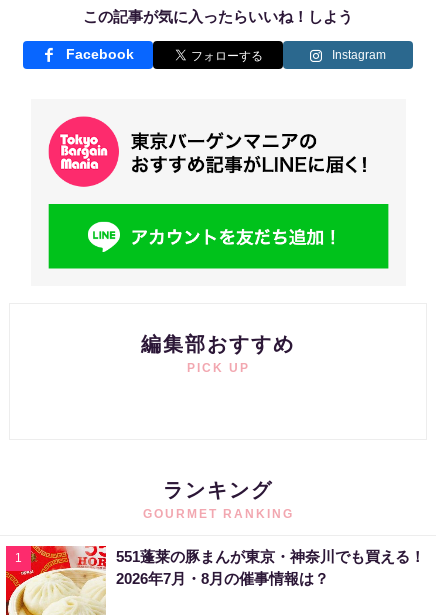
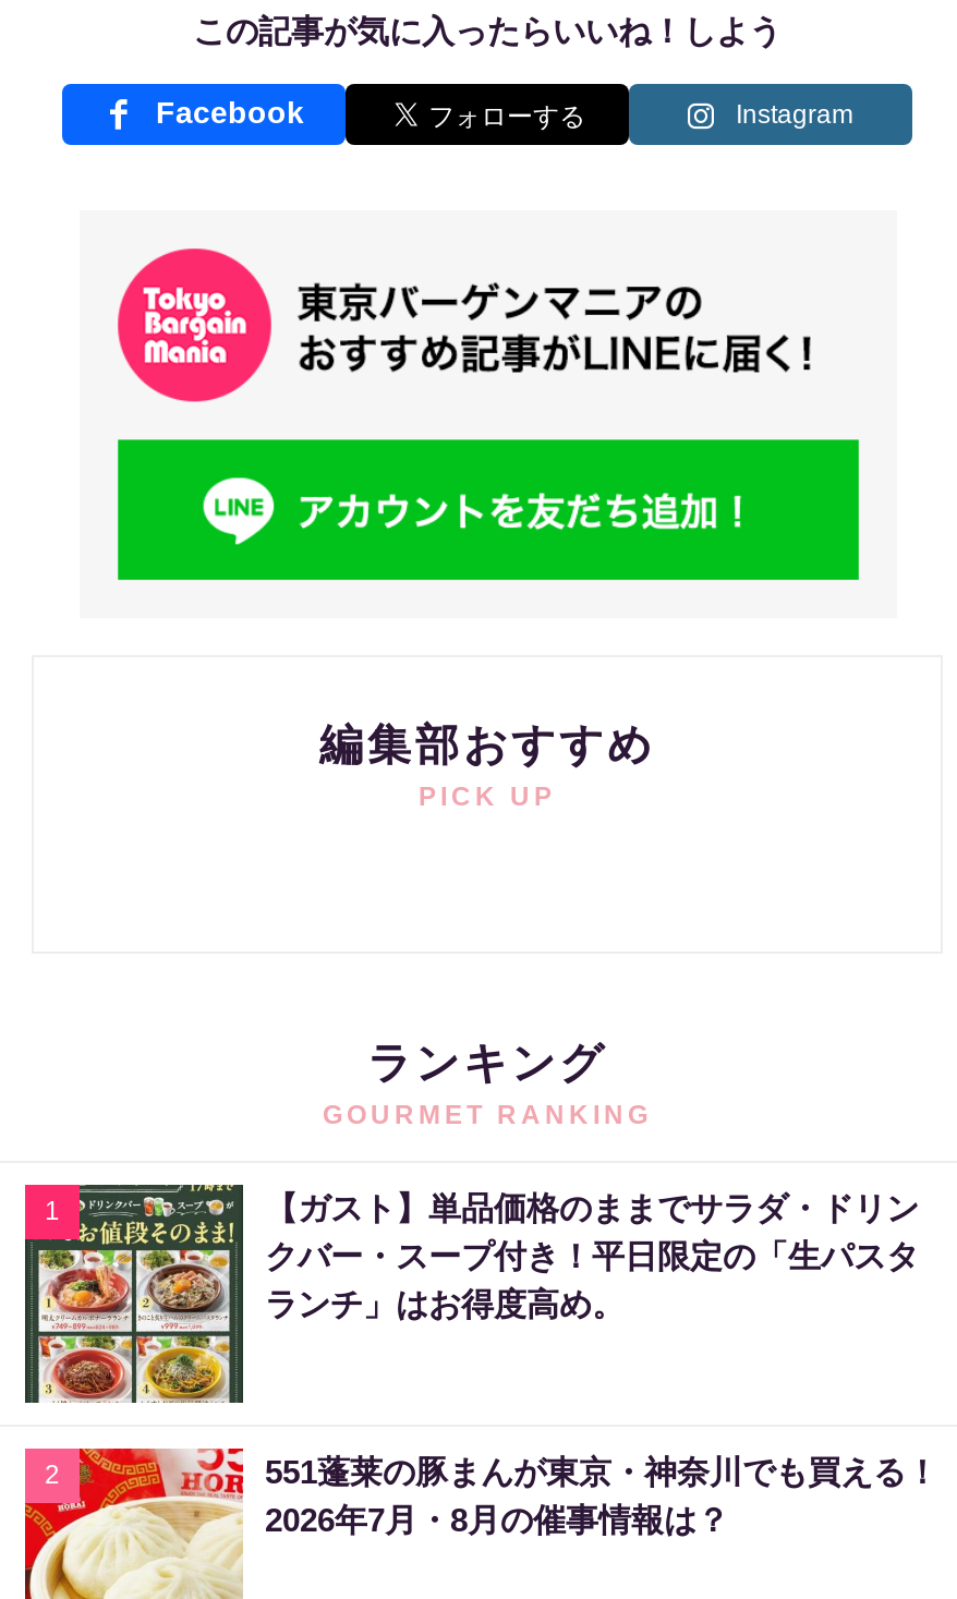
+ [image]
+ 【ガスト】単品価格のままでサラダ・ドリン
+ クバー・スープ付き！平日限定の「生パスタ
+ ランチ」はお得度高め。

+ 2
